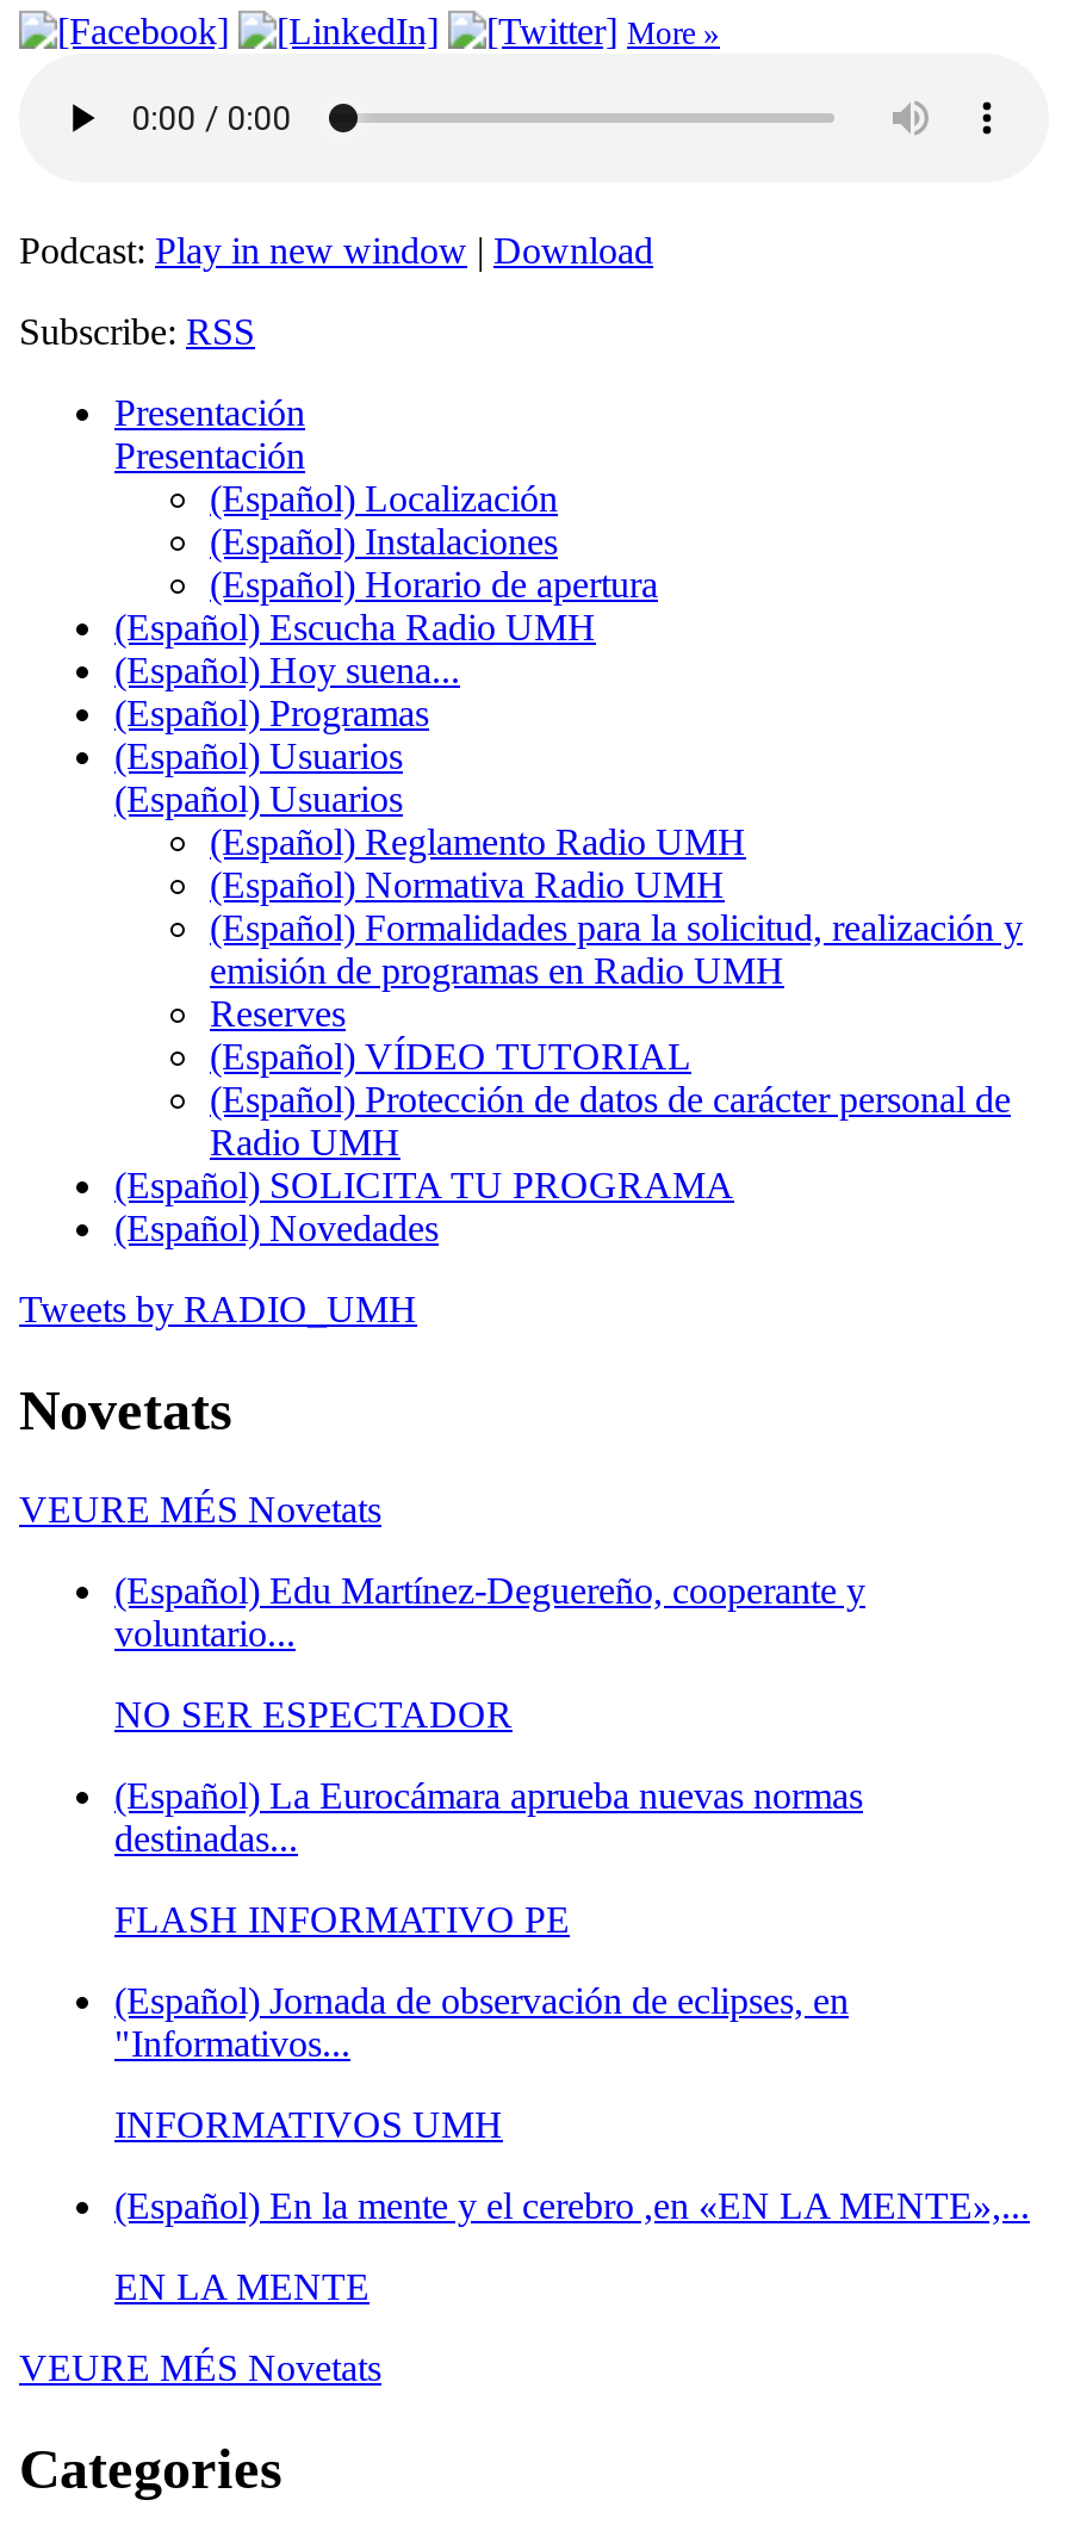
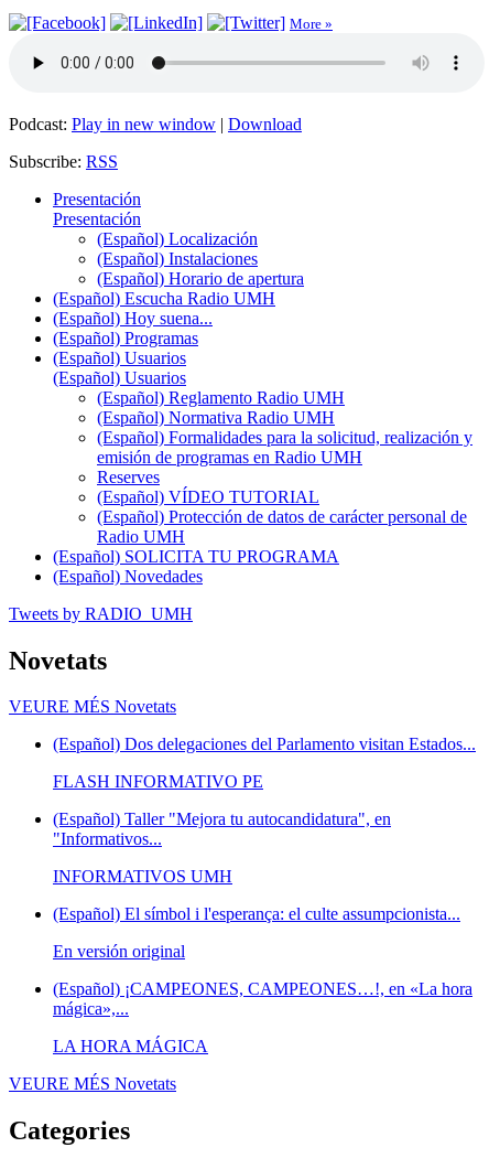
- (Español) Edu Martínez-Deguereño, cooperante y
- voluntario...
- NO SER ESPECTADOR
- (Español) La Eurocámara aprueba nuevas normas
- destinadas...
+ (Español) Dos delegaciones del Parlamento visitan Estados...

moved up: FLASH INFORMATIVO PE

- (Español) Jornada de observación de eclipses, en
+ (Español) Taller "Mejora tu autocandidatura", en

moved up: "Informativos... | INFORMATIVOS UMH

- (Español) En la mente y el cerebro ,en «EN LA MENTE»,...
- EN LA MENTE
+ (Español) El símbol i l'esperança: el culte assumpcionista...
+ En versión original
+ (Español) ¡CAMPEONES, CAMPEONES…!, en «La hora
+ mágica»,...
+ LA HORA MÁGICA
